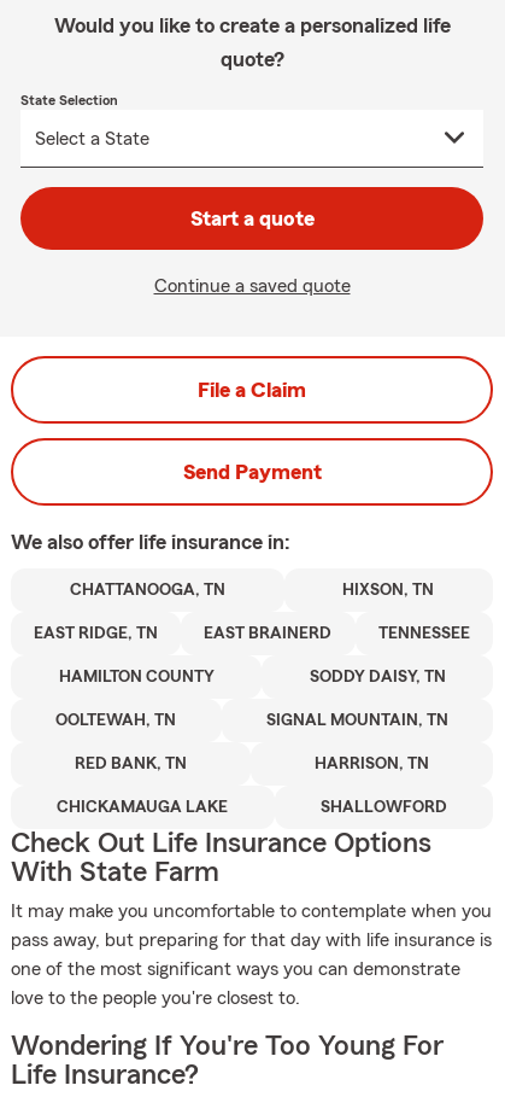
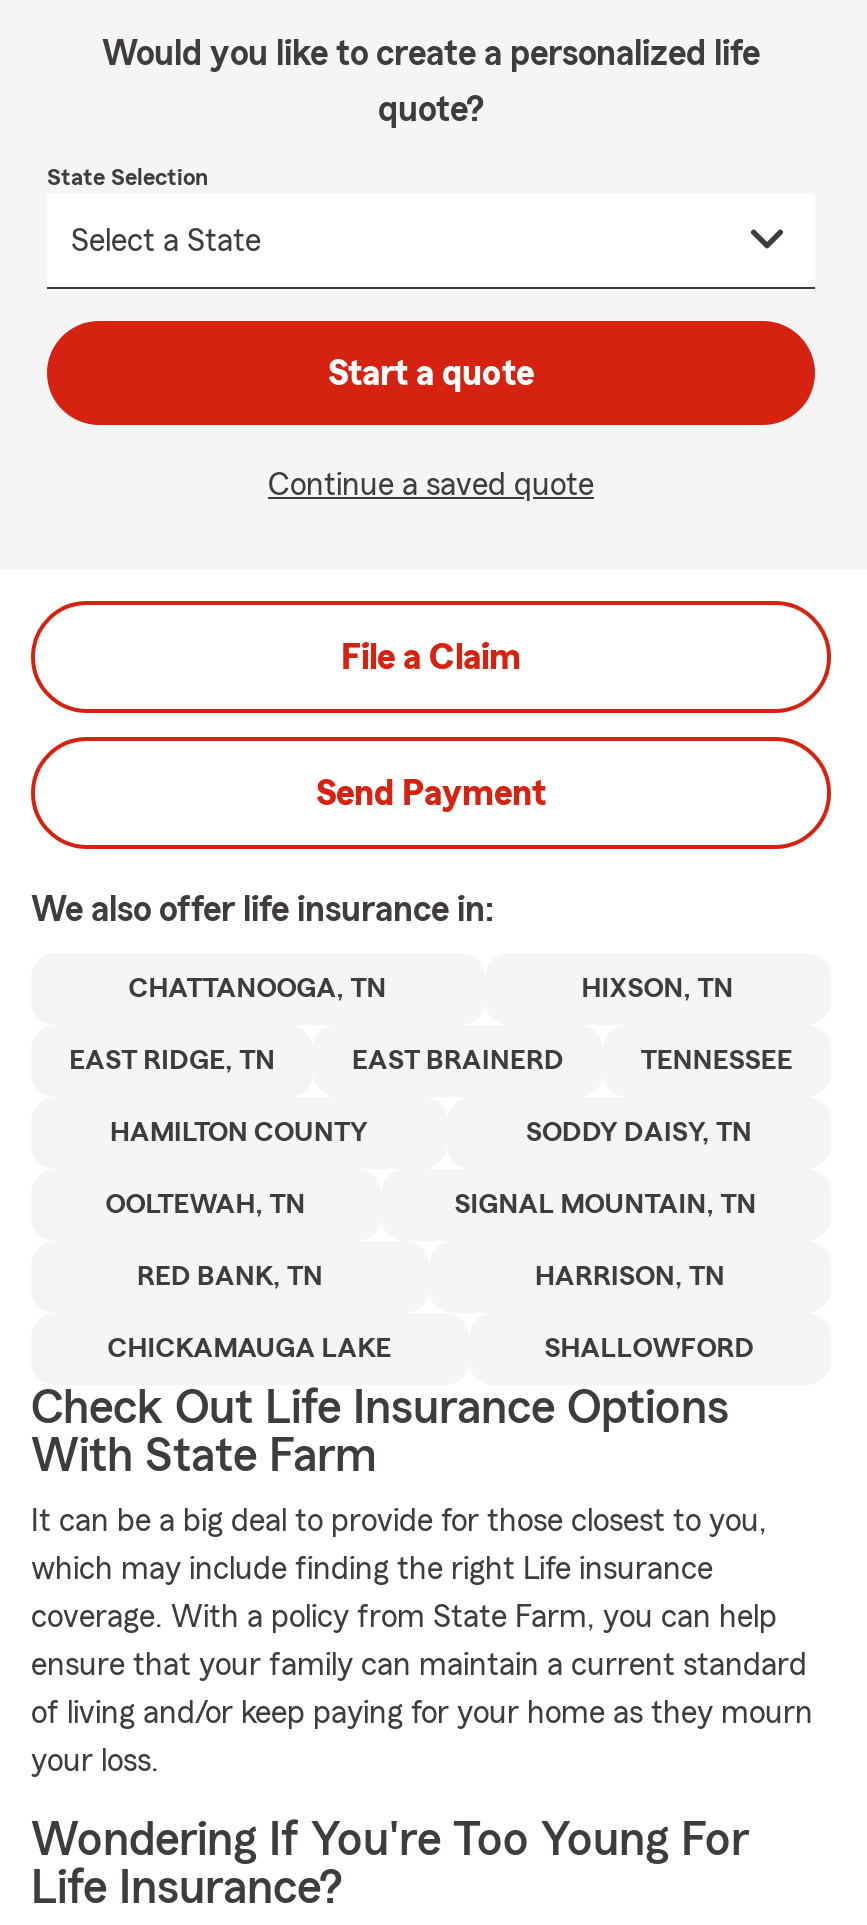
- It may make you uncomfortable to contemplate when you
- pass away, but preparing for that day with life insurance is
- one of the most significant ways you can demonstrate
- love to the people you're closest to.
+ It can be a big deal to provide for those closest to you,
+ which may include finding the right Life insurance
+ coverage. With a policy from State Farm, you can help
+ ensure that your family can maintain a current standard
+ of living and/or keep paying for your home as they mourn
+ your loss.
